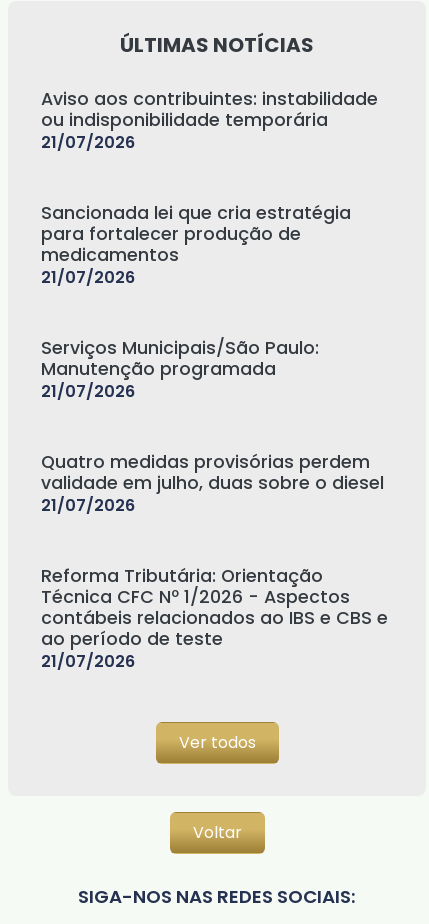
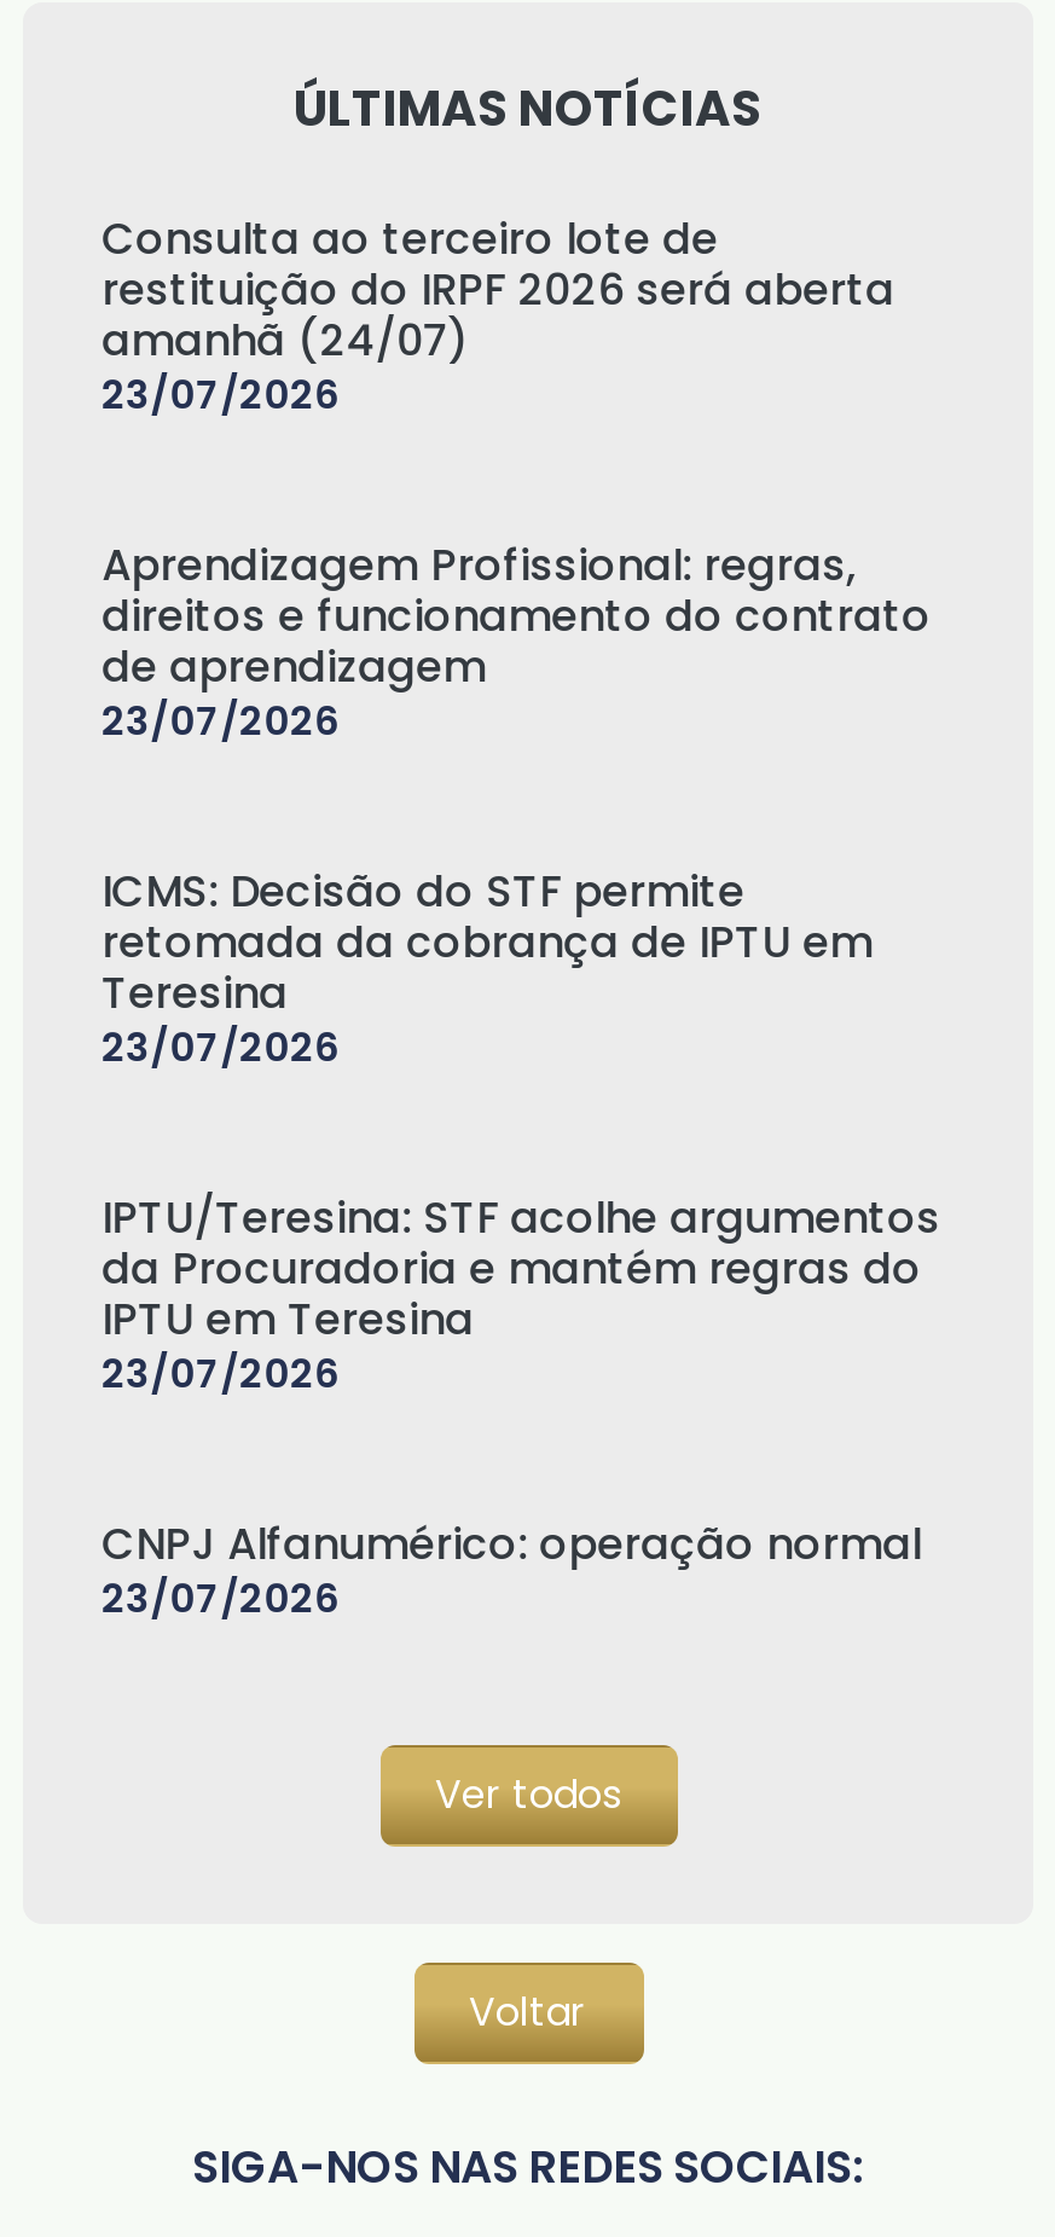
- Aviso aos contribuintes: instabilidade
- ou indisponibilidade temporária
- 21/07/2026
+ Consulta ao terceiro lote de
+ restituição do IRPF 2026 será aberta
+ amanhã (24/07)
+ 23/07/2026

- Sancionada lei que cria estratégia
- para fortalecer produção de
- medicamentos
- 21/07/2026
+ Aprendizagem Profissional: regras,
+ direitos e funcionamento do contrato
+ de aprendizagem
+ 23/07/2026

- Serviços Municipais/São Paulo:
- Manutenção programada
- 21/07/2026
+ ICMS: Decisão do STF permite
+ retomada da cobrança de IPTU em
+ Teresina
+ 23/07/2026

- Quatro medidas provisórias perdem
- validade em julho, duas sobre o diesel
- 21/07/2026
+ IPTU/Teresina: STF acolhe argumentos
+ da Procuradoria e mantém regras do
+ IPTU em Teresina
+ 23/07/2026

- Reforma Tributária: Orientação
- Técnica CFC Nº 1/2026 - Aspectos
- contábeis relacionados ao IBS e CBS e
- ao período de teste
- 21/07/2026
+ CNPJ Alfanumérico: operação normal
+ 23/07/2026
